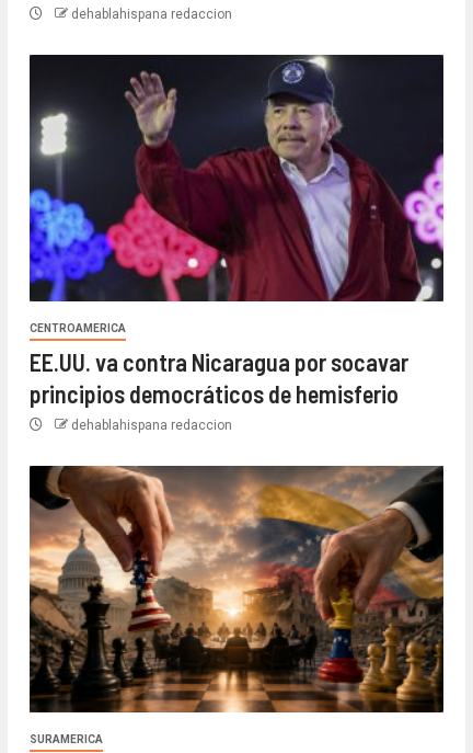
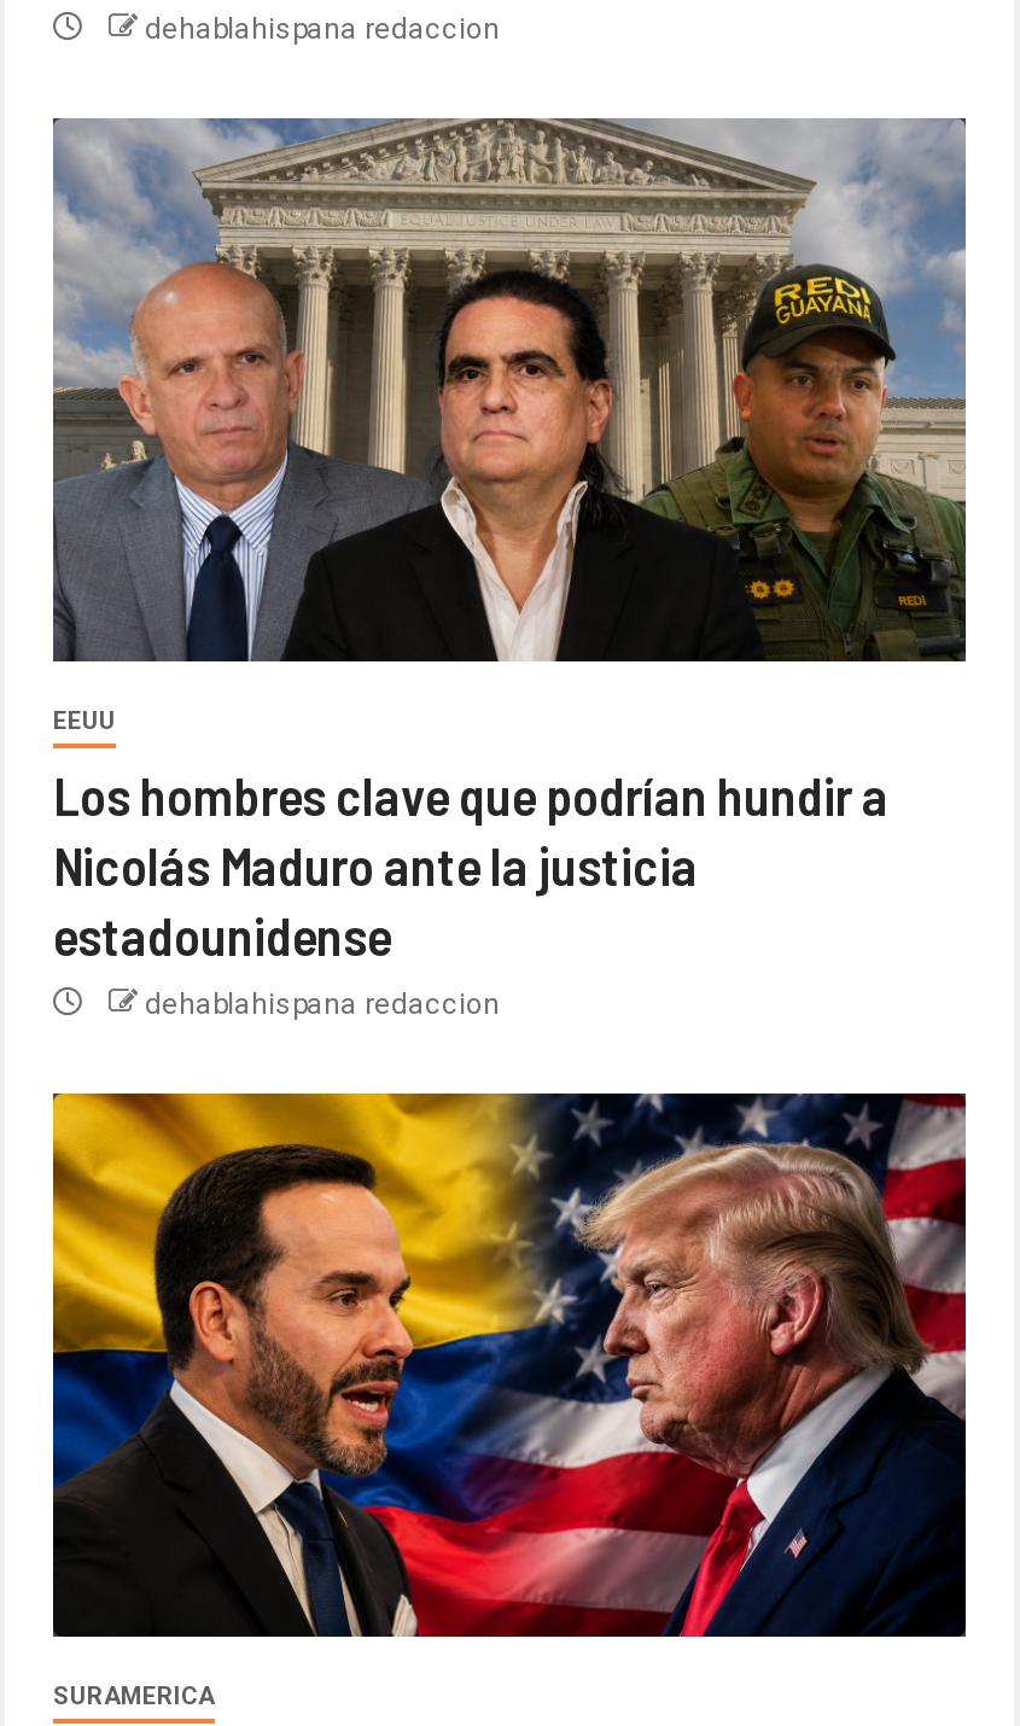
- [image]
- CENTROAMERICA
+ [image]
+ EEUU

- EE.UU. va contra Nicaragua por socavar
- principios democráticos de hemisferio
+ Los hombres clave que podrían hundir a
+ Nicolás Maduro ante la justicia
+ estadounidense

- [image]
+ [image]
